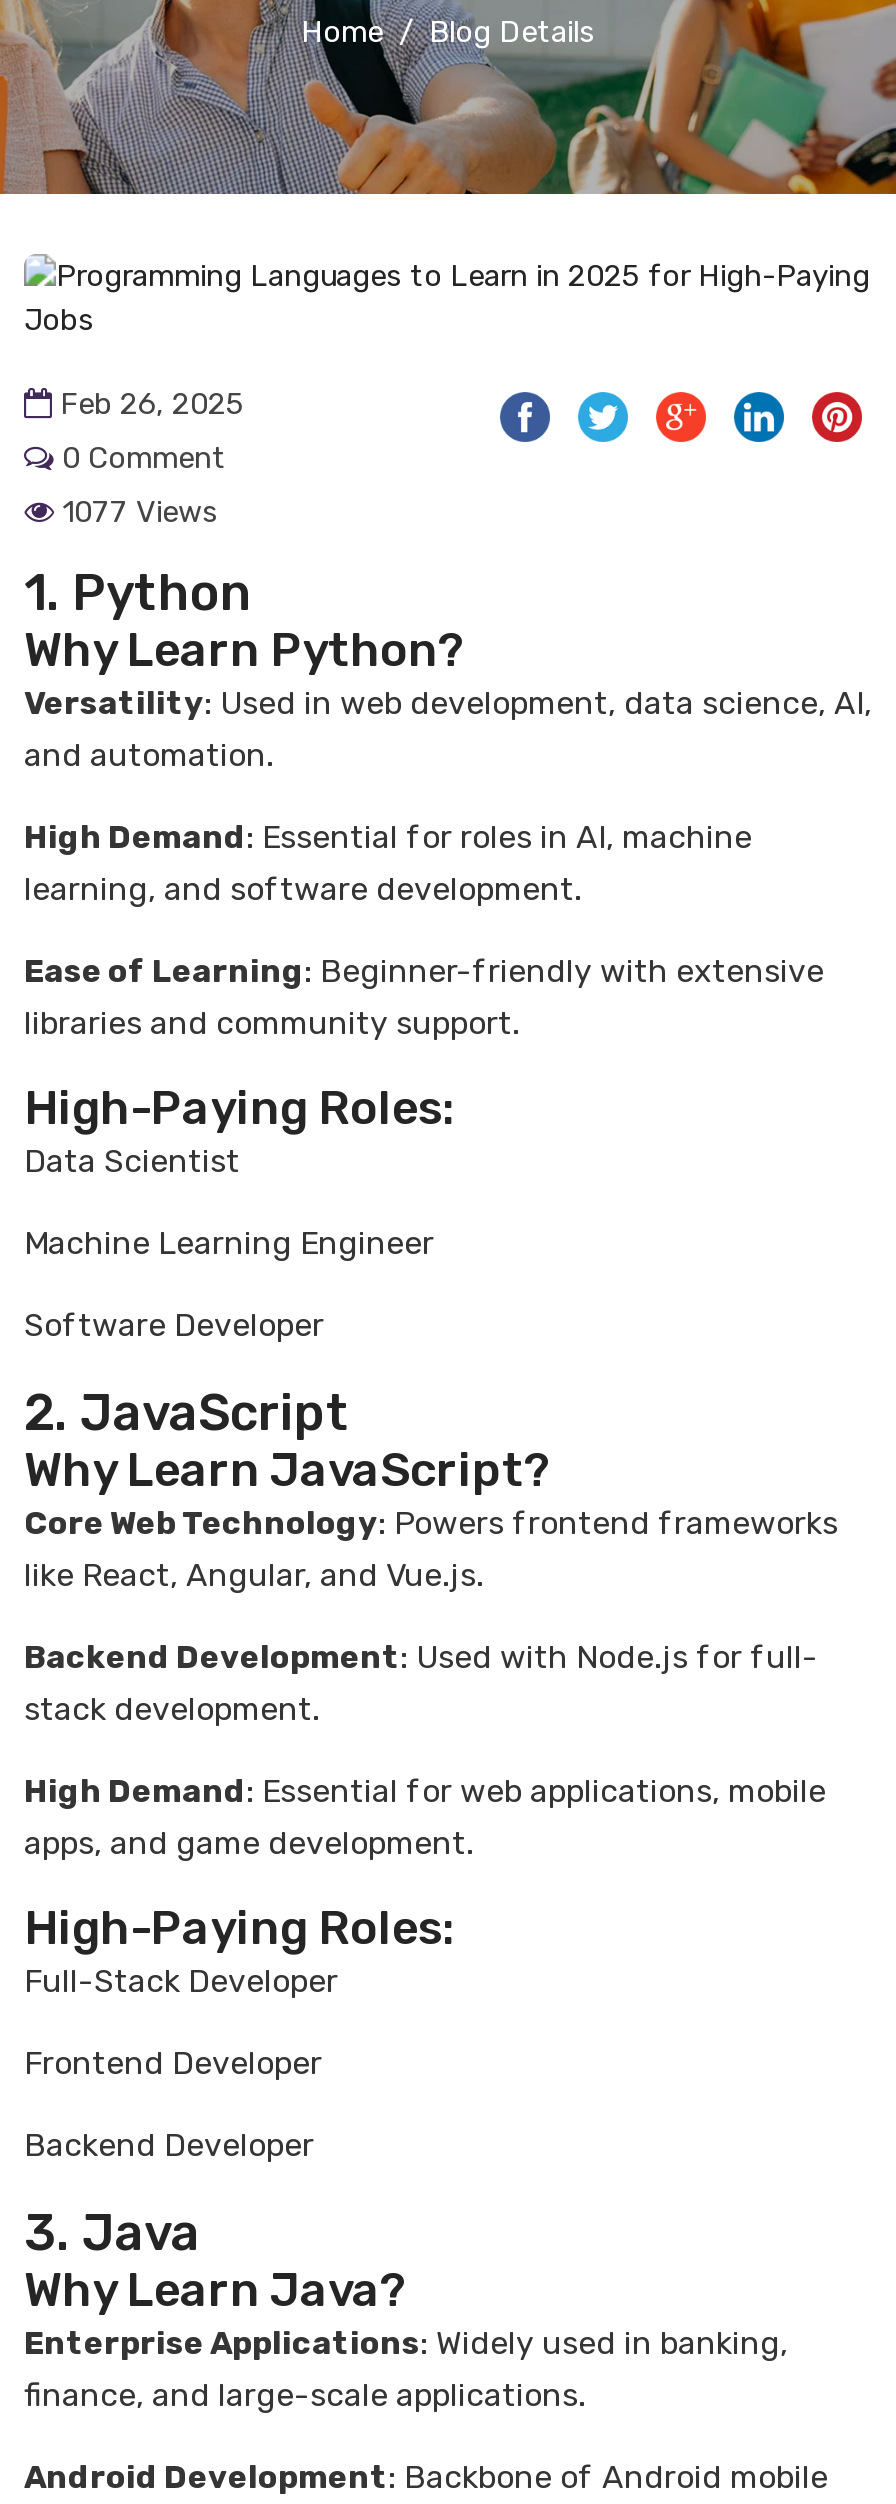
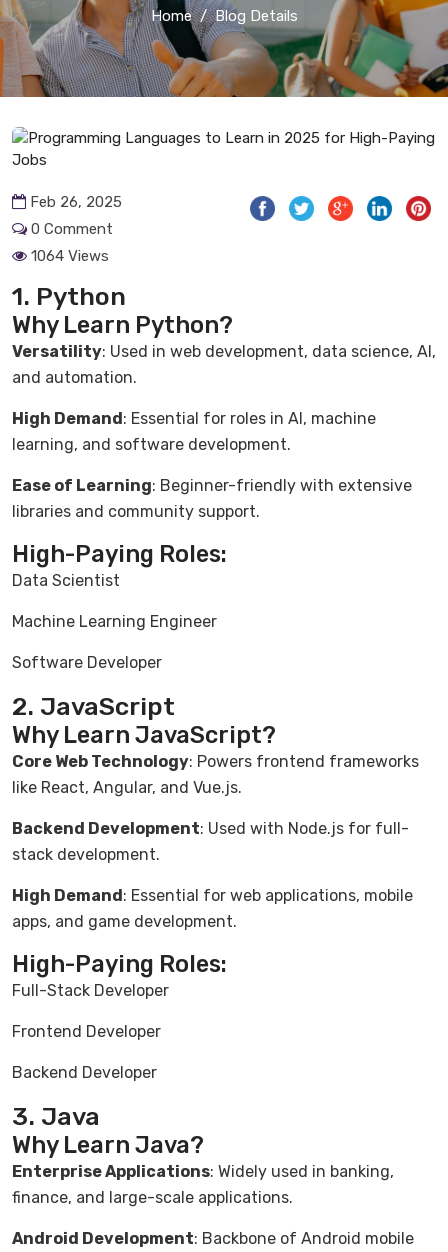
- 1077 Views
+ 1064 Views
